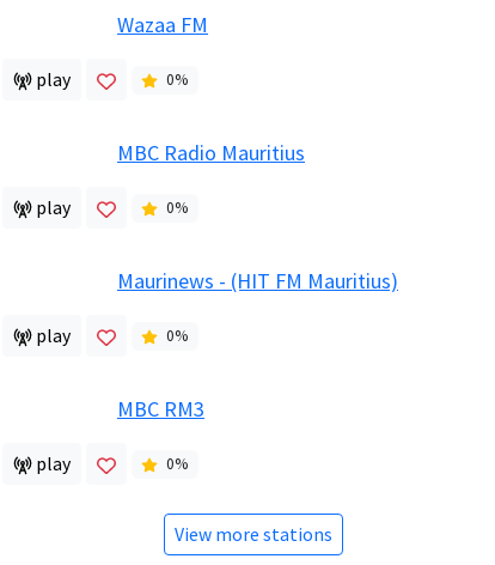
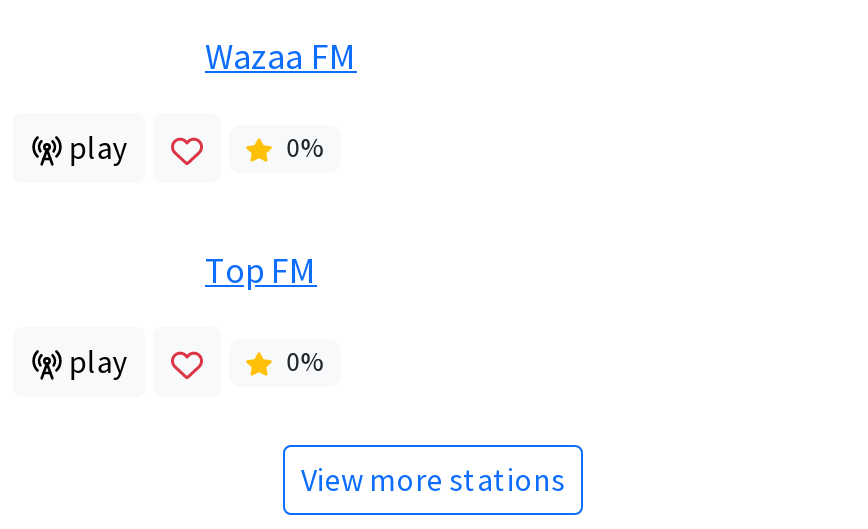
- MBC Radio Mauritius
- play
- 0%
- Maurinews - (HIT FM Mauritius)
- play
- 0%
- MBC RM3
+ Top FM
